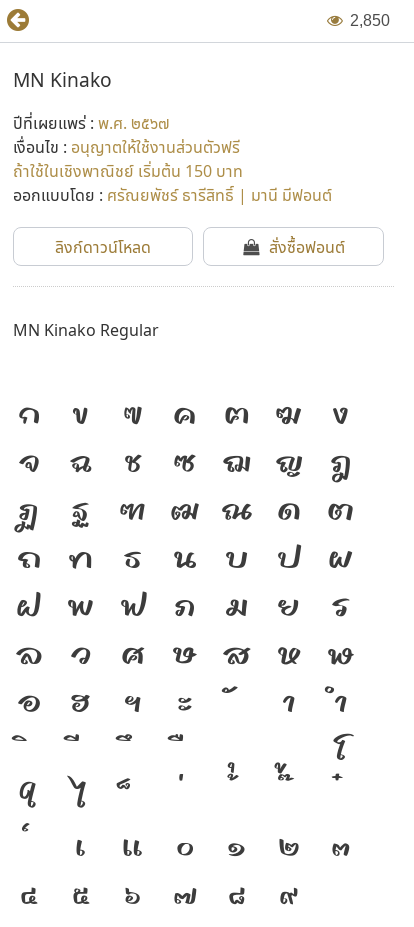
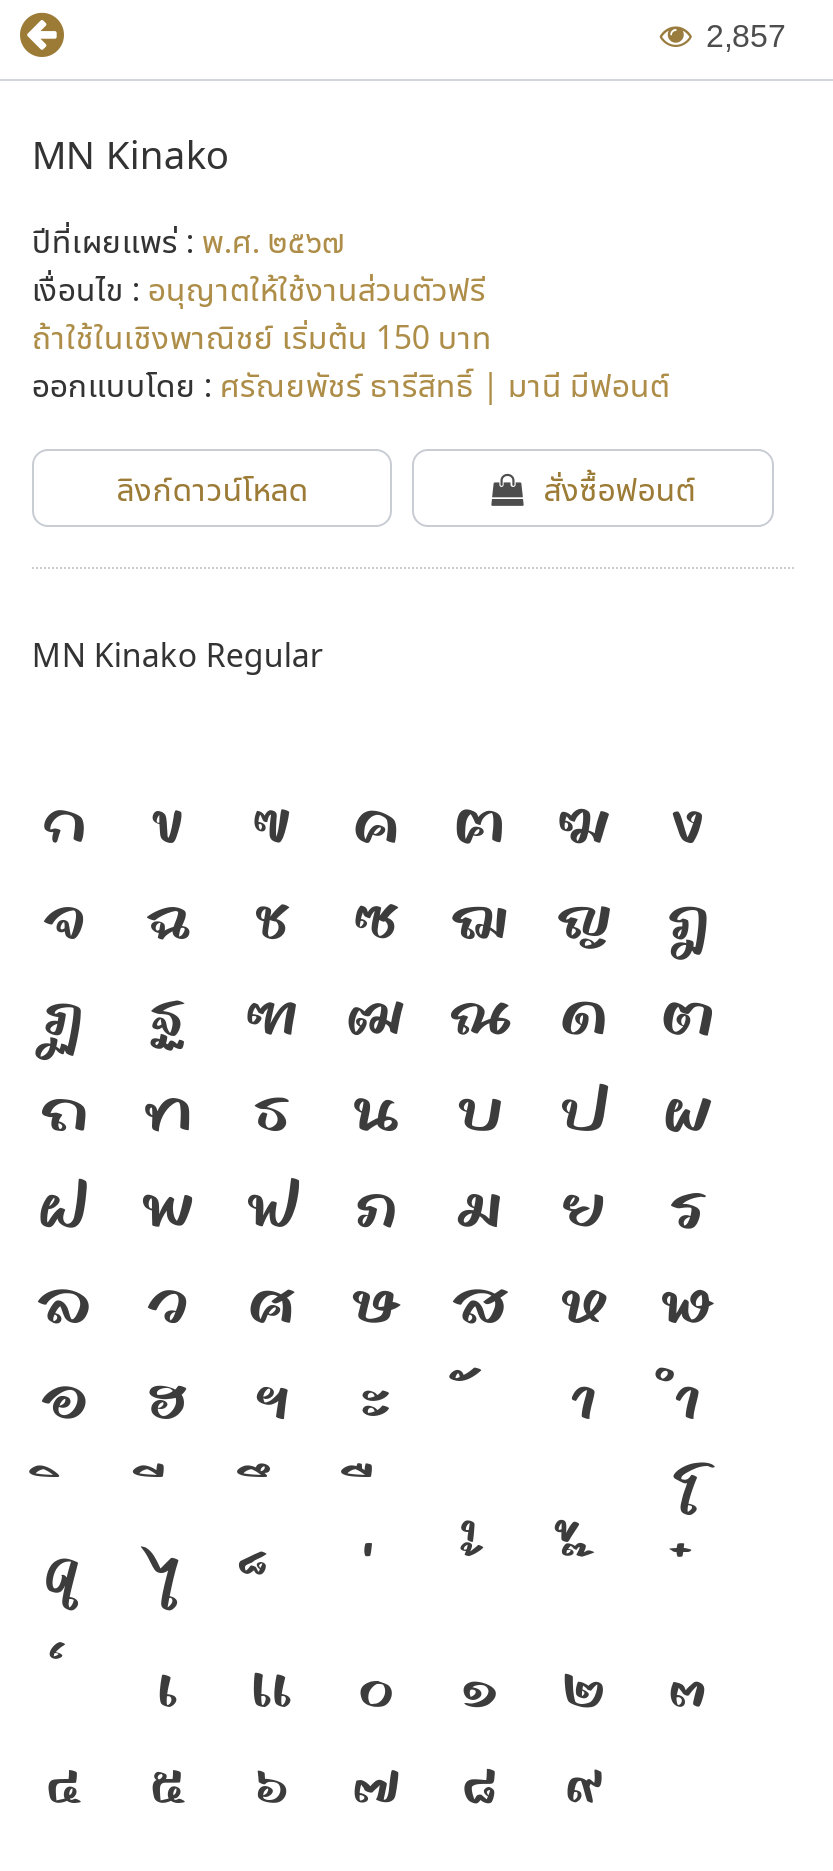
- 2,850
+ 2,857
